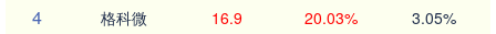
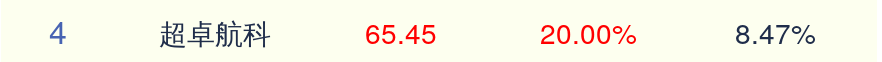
- 格科微
- 16.9
- 20.03%
- 3.05%
+ 超卓航科
+ 65.45
+ 20.00%
+ 8.47%
